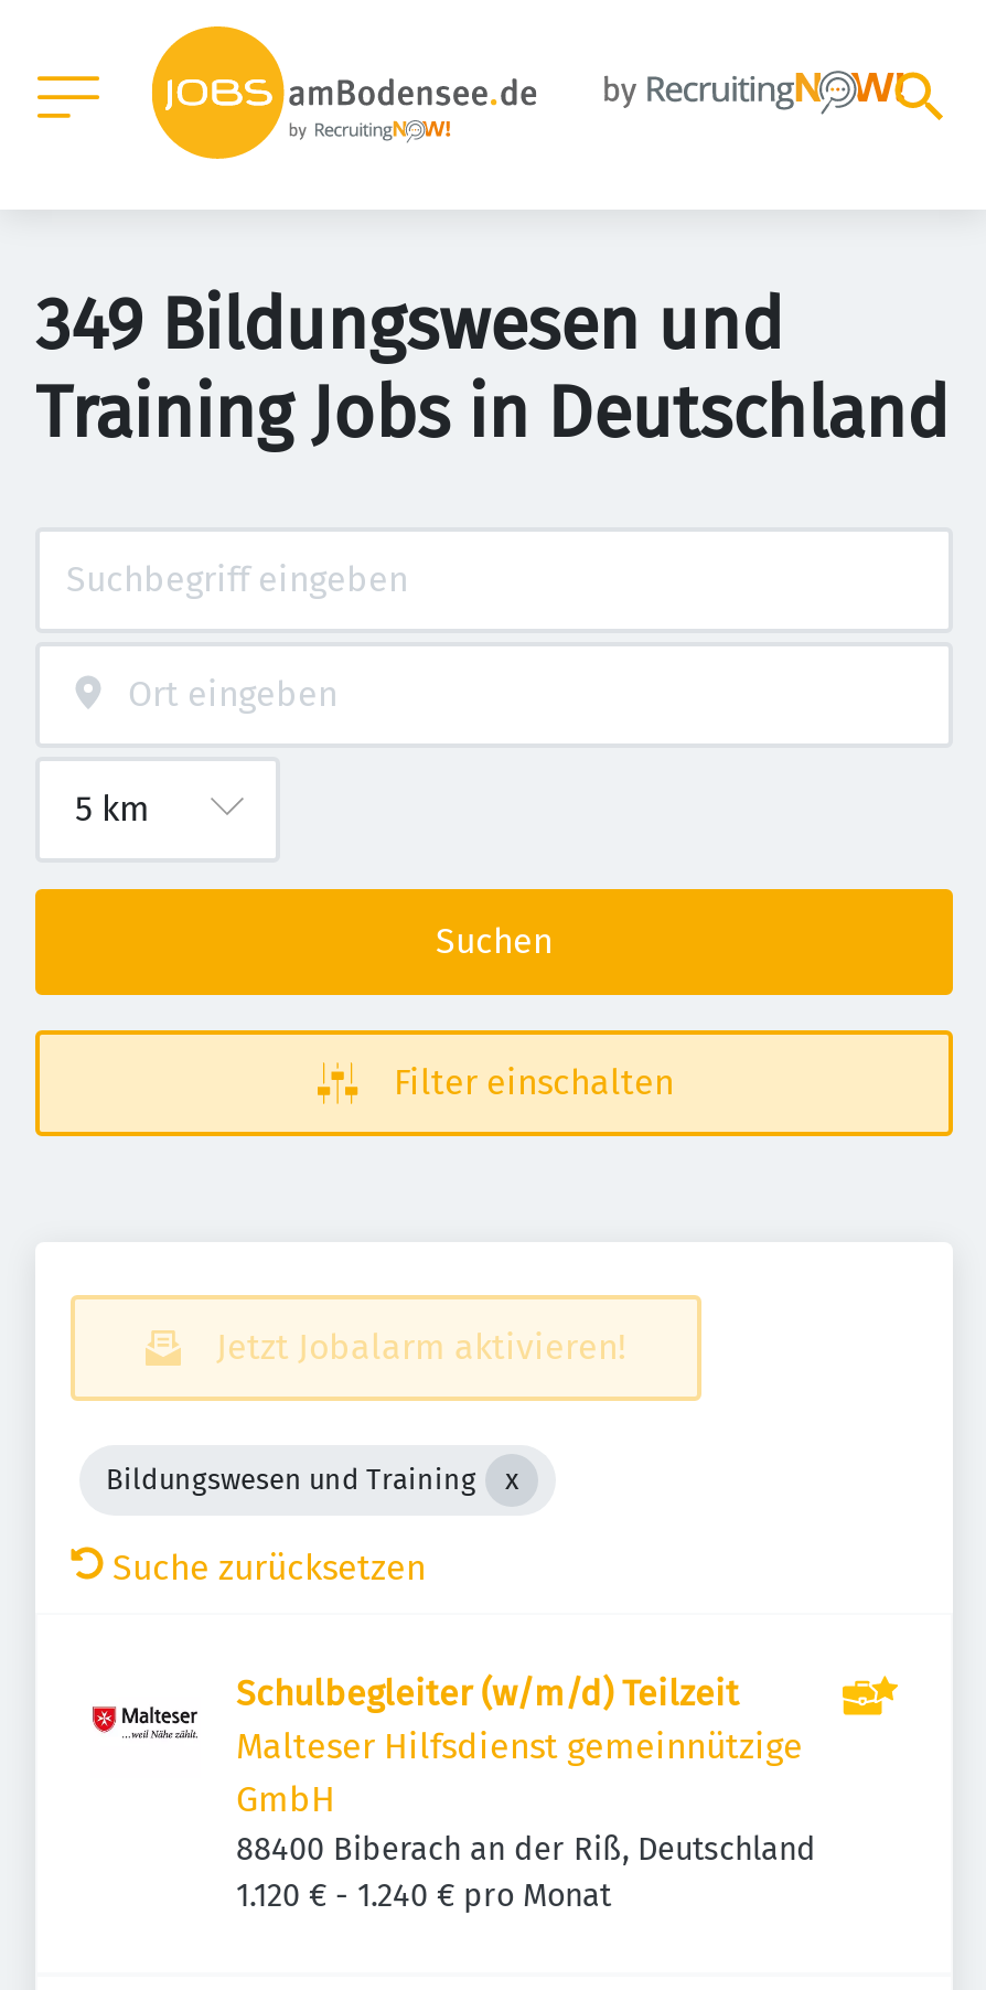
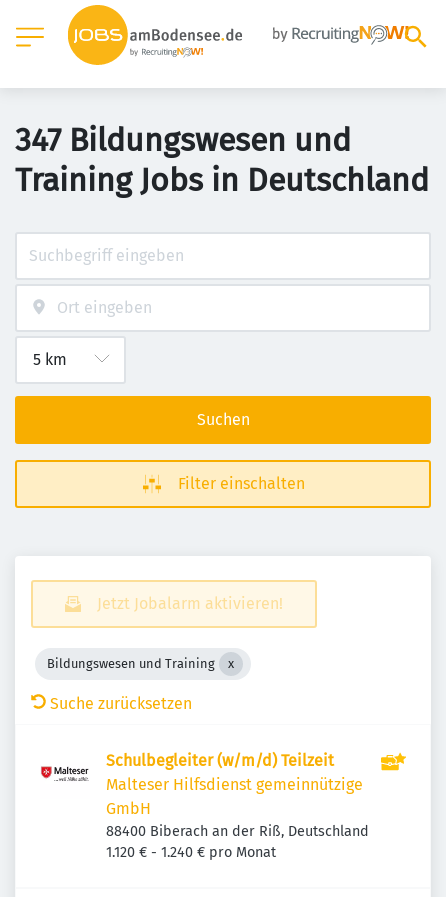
- 349 Bildungswesen und
+ 347 Bildungswesen und
